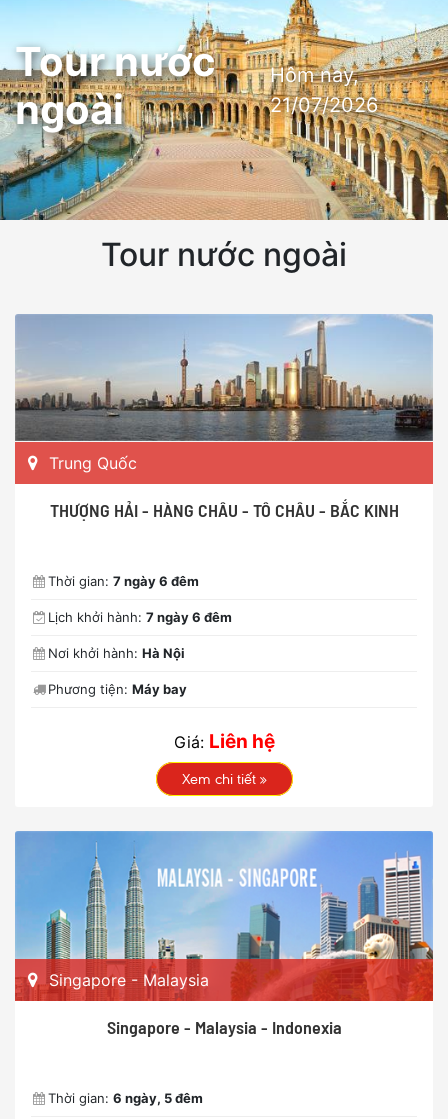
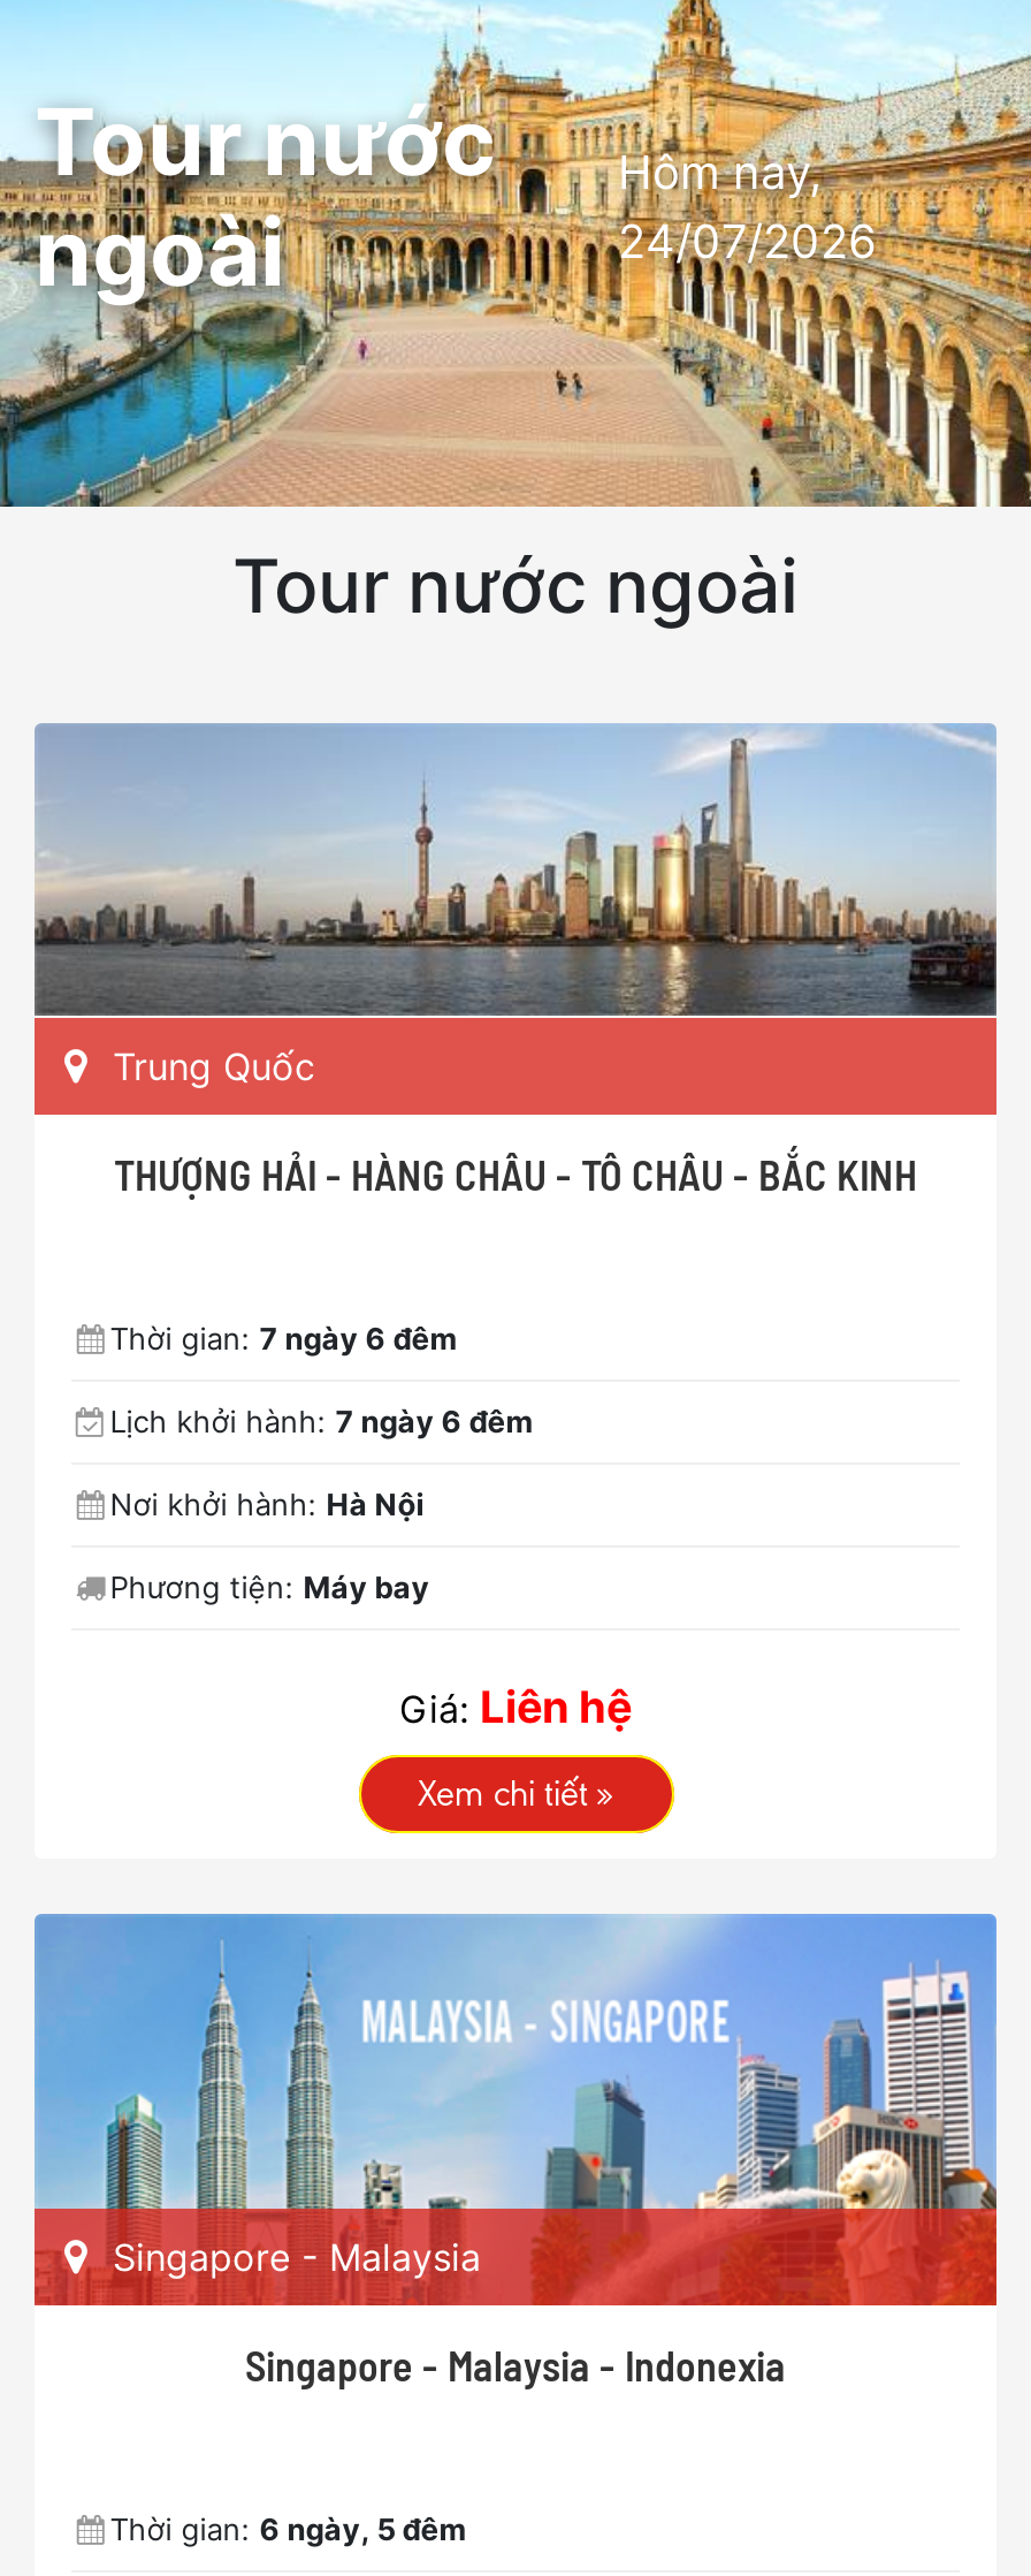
- 21/07/2026
+ 24/07/2026
